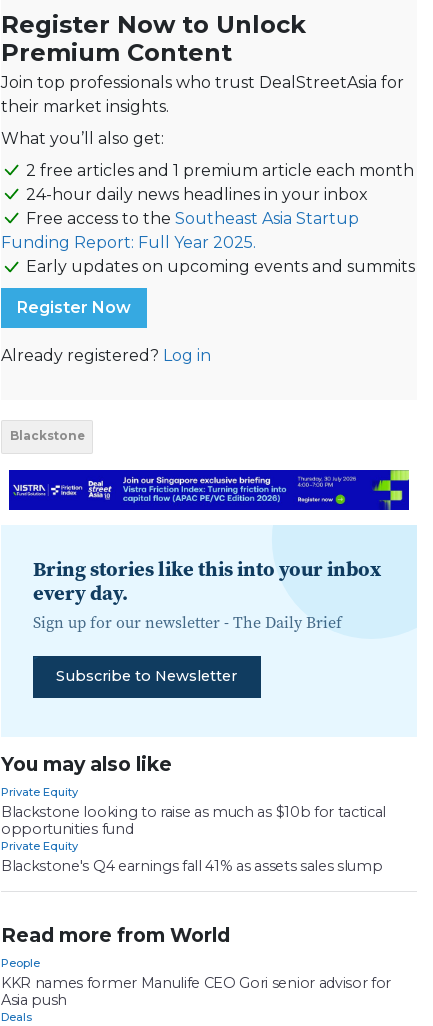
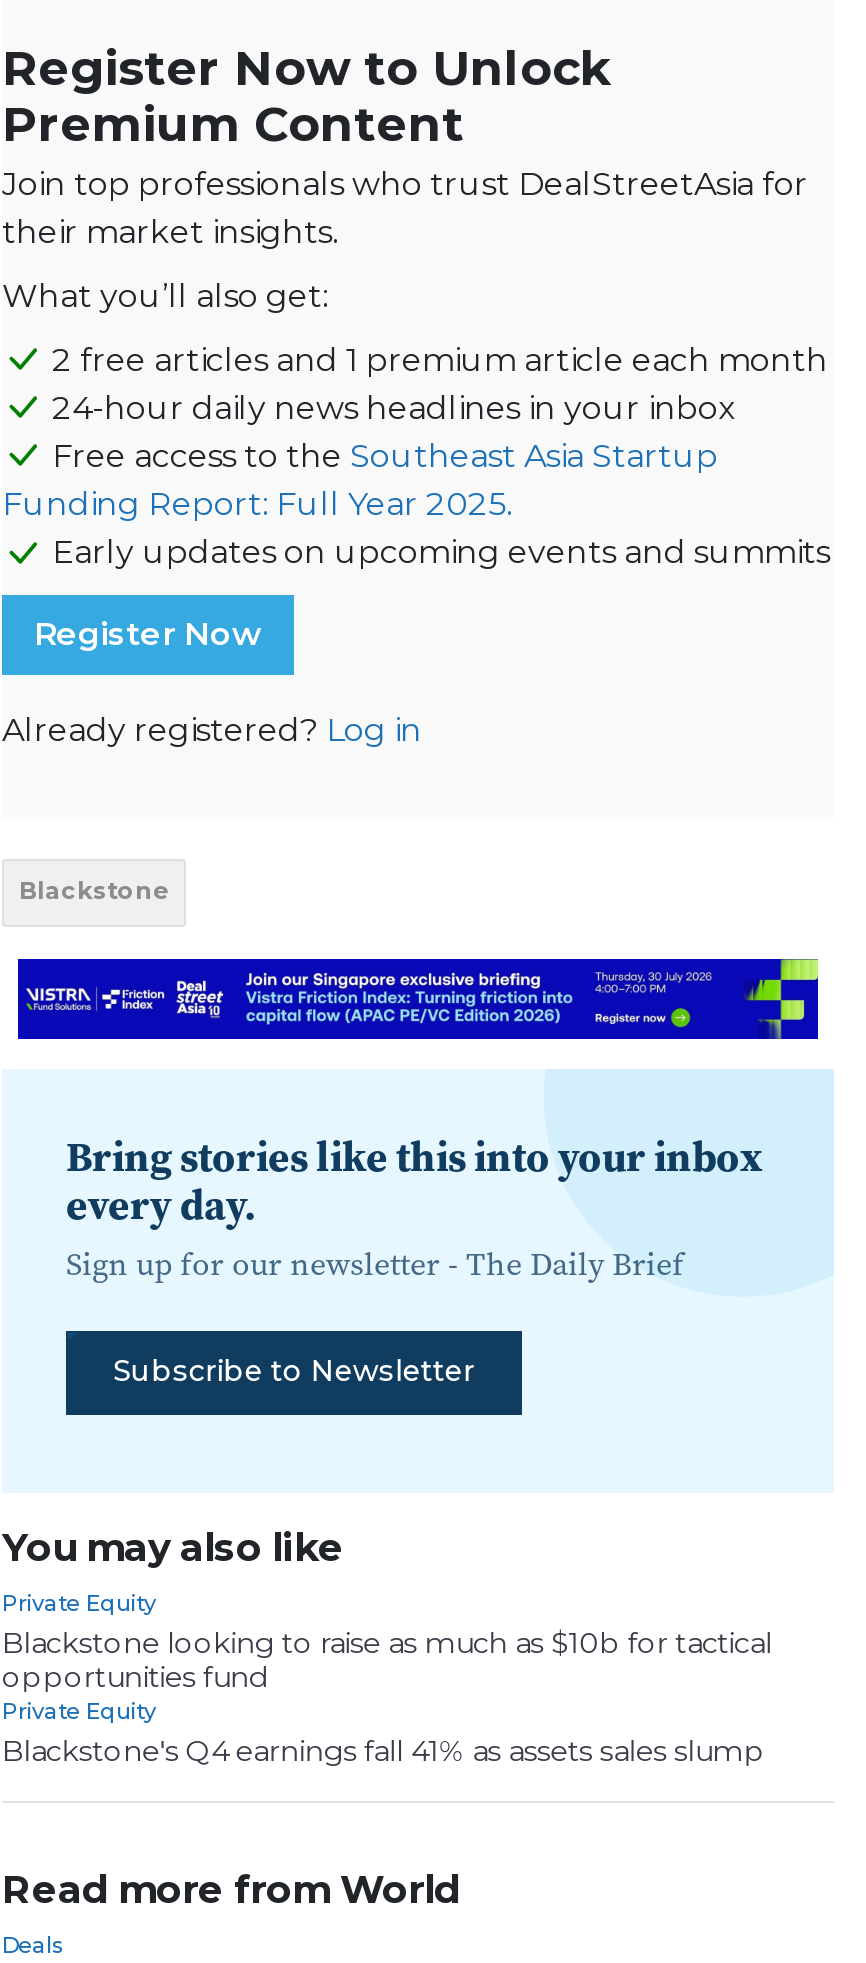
- People
- KKR names former Manulife CEO Gori senior advisor for
- Asia push
